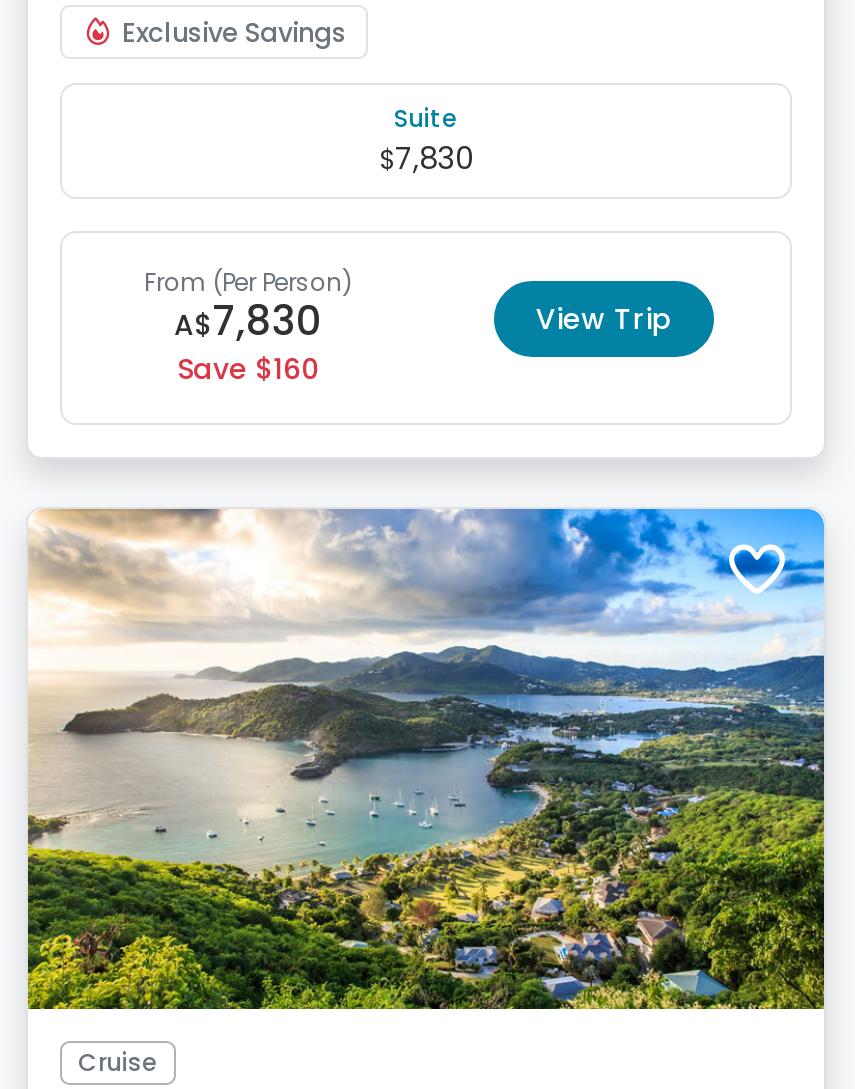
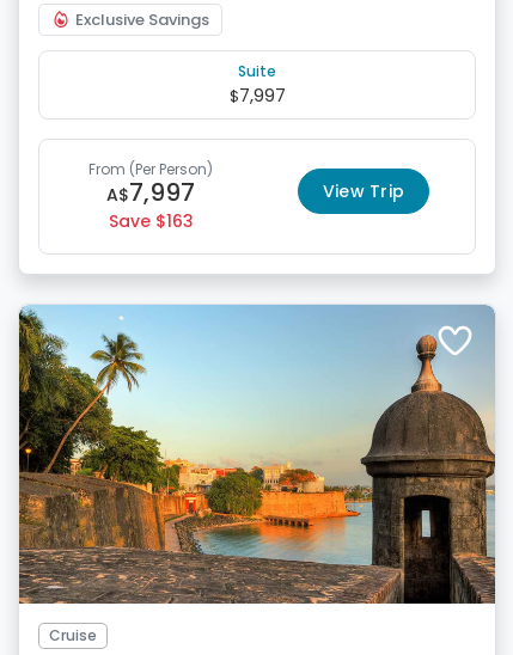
- $7,830
+ $7,997

- A$7,830
- Save 160
+ A$7,997
+ Save 163

- [image]
+ [image]
